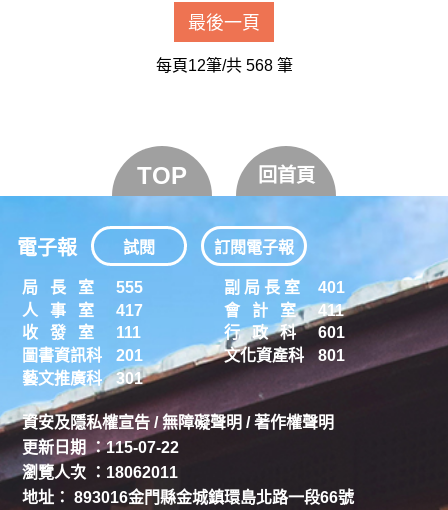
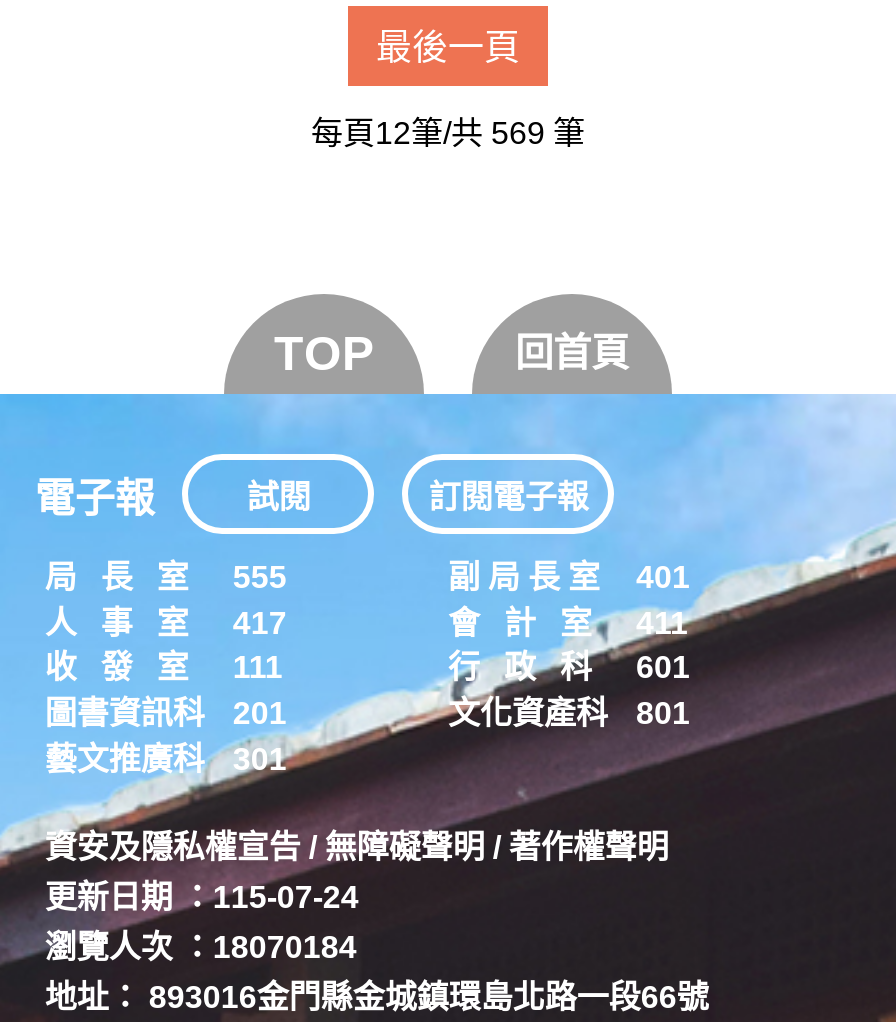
- 每頁12筆/共568筆
+ 每頁12筆/共569筆

- 更新日期 ：115-07-22
+ 更新日期 ：115-07-24

- 瀏覽人次 ：18062011
+ 瀏覽人次 ：18070184
